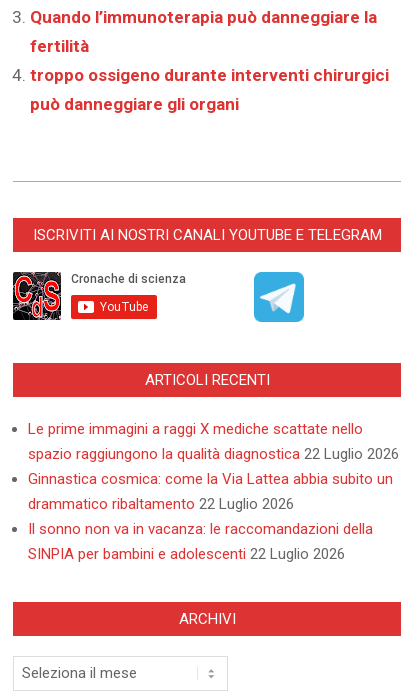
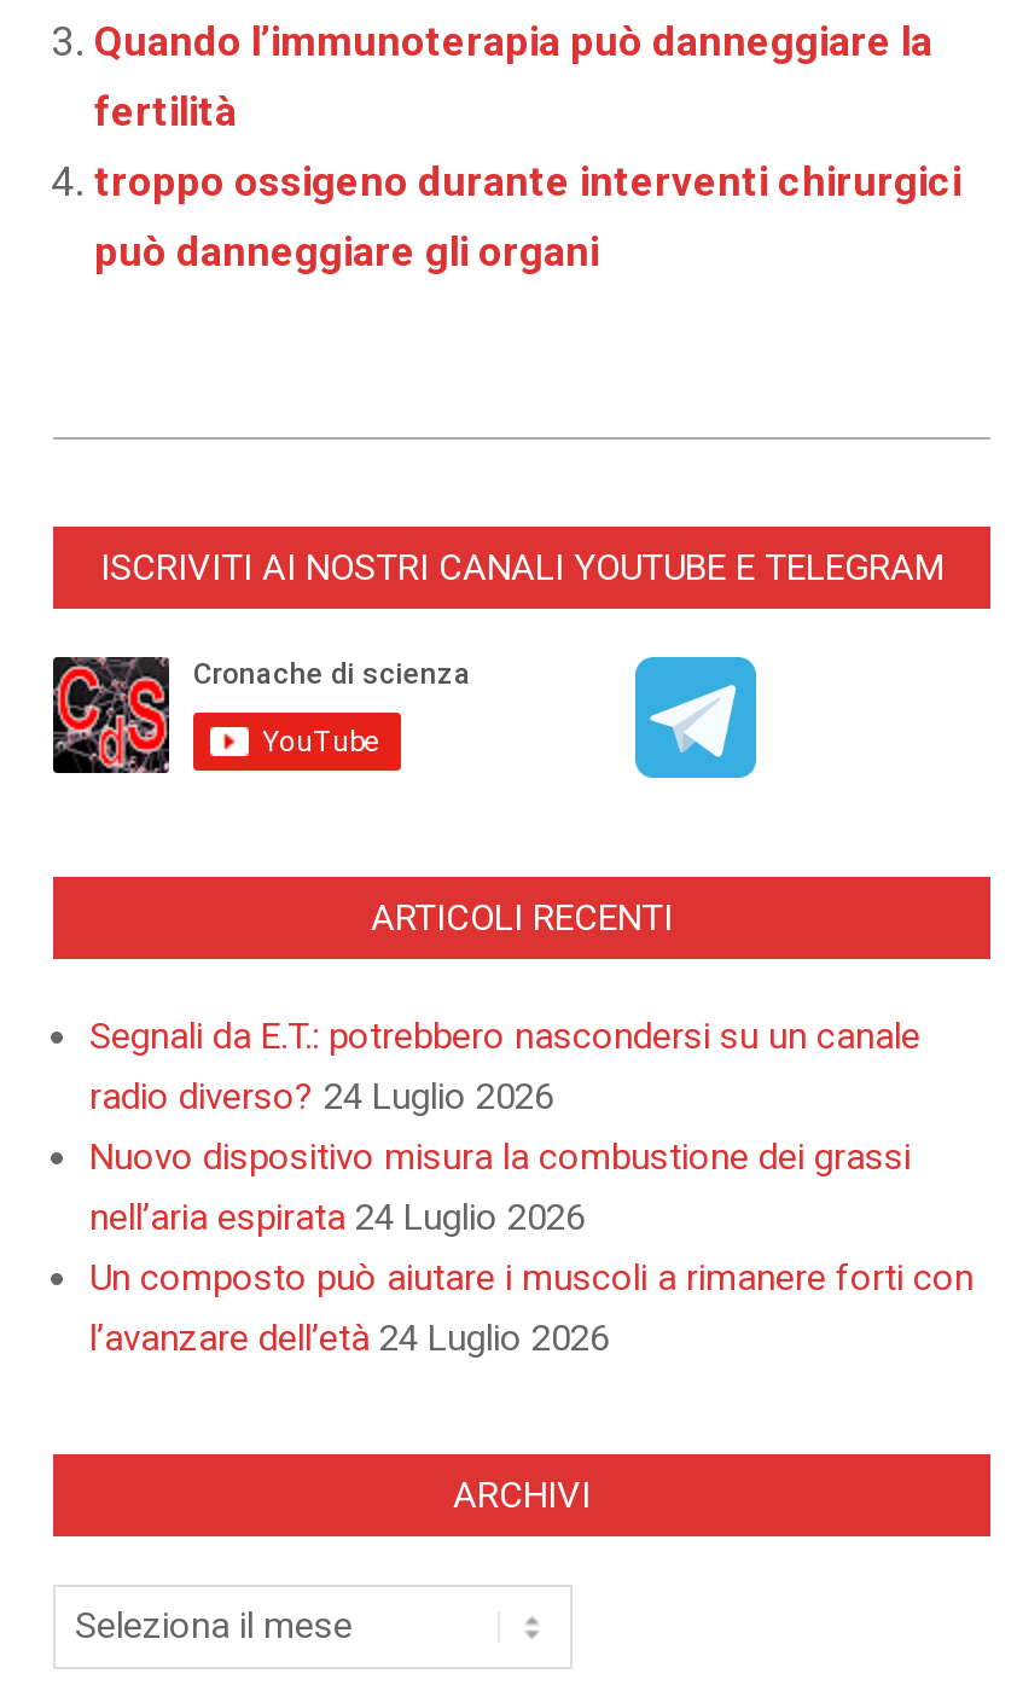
- Le prime immagini a raggi X mediche scattate nello
- spazio raggiungono la qualità diagnostica 22 Luglio 2026
- Ginnastica cosmica: come la Via Lattea abbia subito un
- drammatico ribaltamento 22 Luglio 2026
- Il sonno non va in vacanza: le raccomandazioni della
- SINPIA per bambini e adolescenti 22 Luglio 2026
+ Segnali da E.T.: potrebbero nascondersi su un canale
+ radio diverso? 24 Luglio 2026
+ Nuovo dispositivo misura la combustione dei grassi
+ nell’aria espirata 24 Luglio 2026
+ Un composto può aiutare i muscoli a rimanere forti con
+ l’avanzare dell’età 24 Luglio 2026
